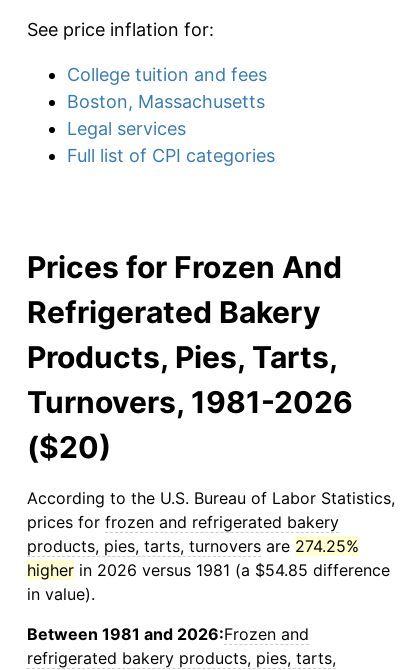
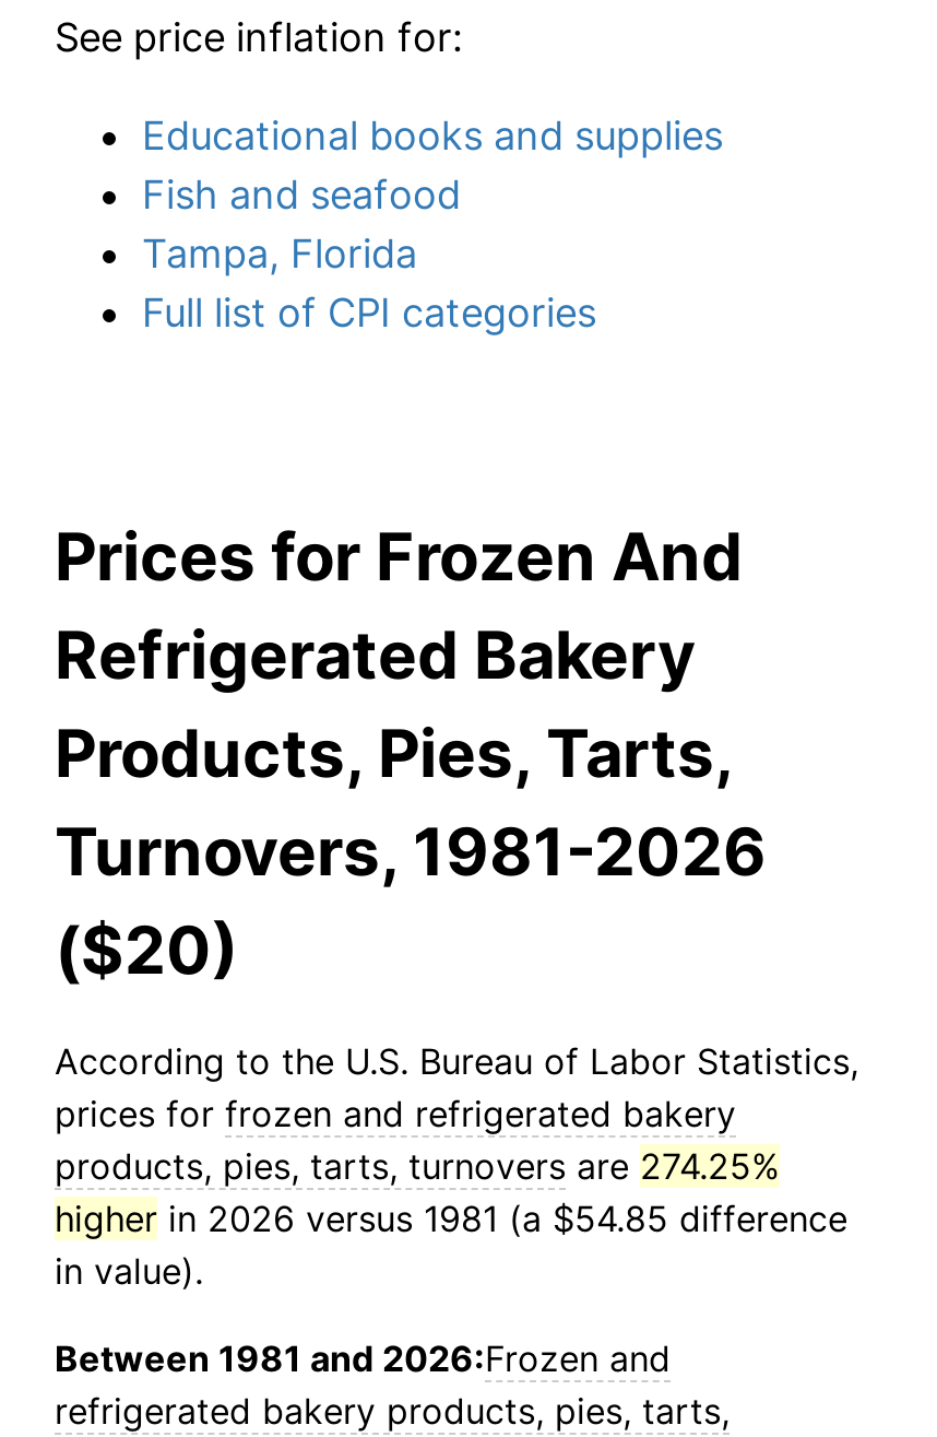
- College tuition and fees
- Boston, Massachusetts
- Legal services
+ Educational books and supplies
+ Fish and seafood
+ Tampa, Florida
